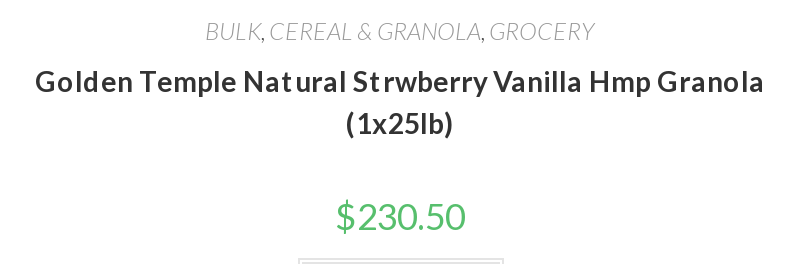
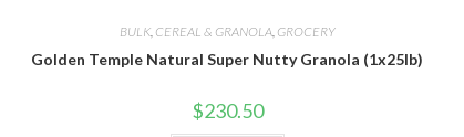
- Golden Temple Natural Strwberry Vanilla Hmp Granola
- (1x25lb)
+ Golden Temple Natural Super Nutty Granola (1x25lb)
